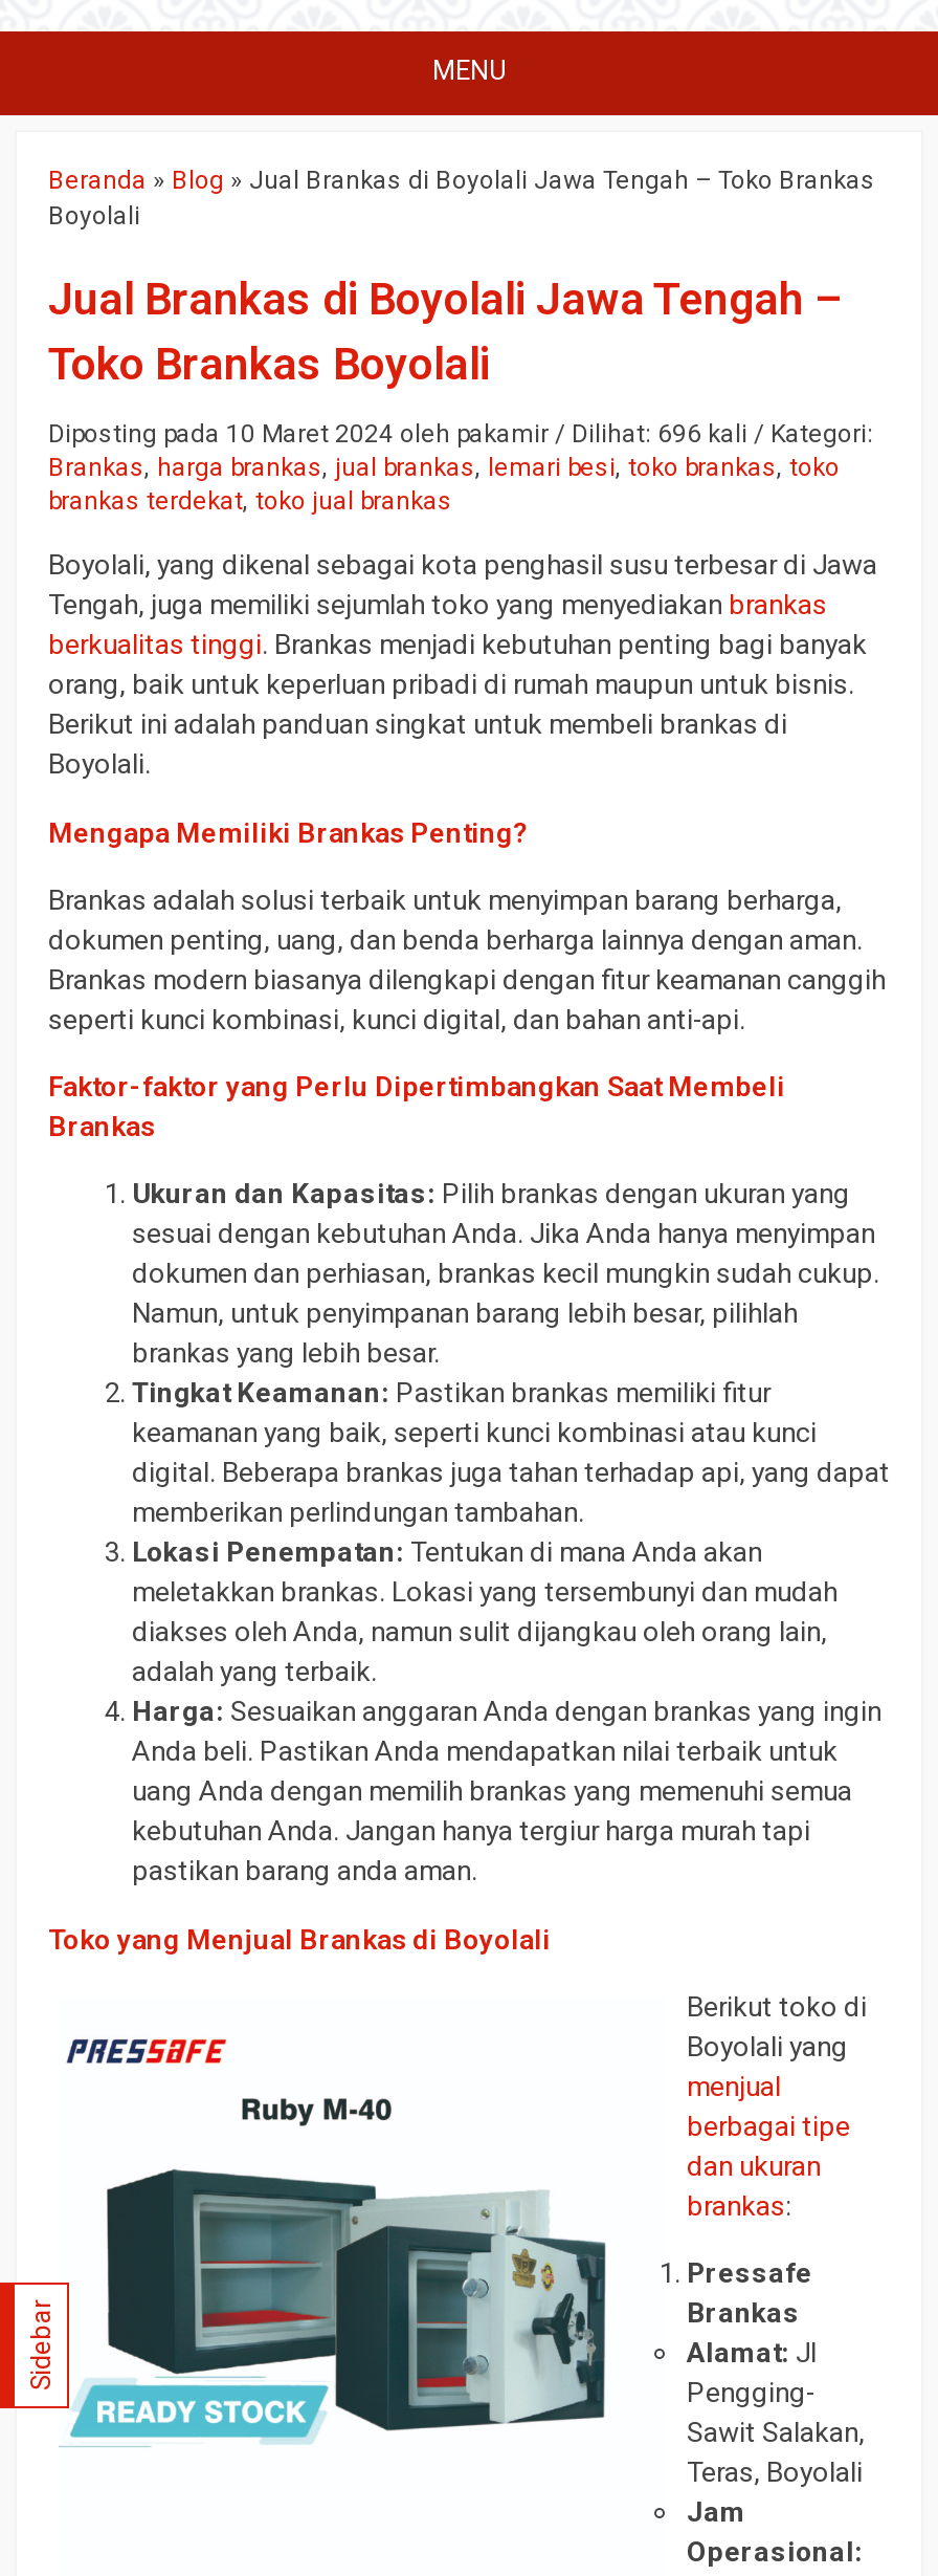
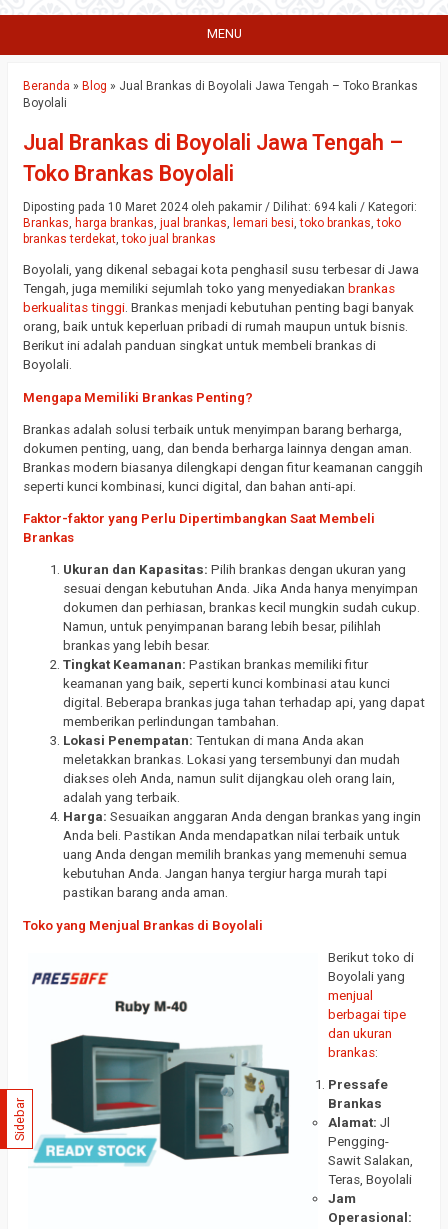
- Diposting pada 10 Maret 2024 oleh pakamir / Dilihat: 696 kali / Kategori:
+ Diposting pada 10 Maret 2024 oleh pakamir / Dilihat: 694 kali / Kategori:
